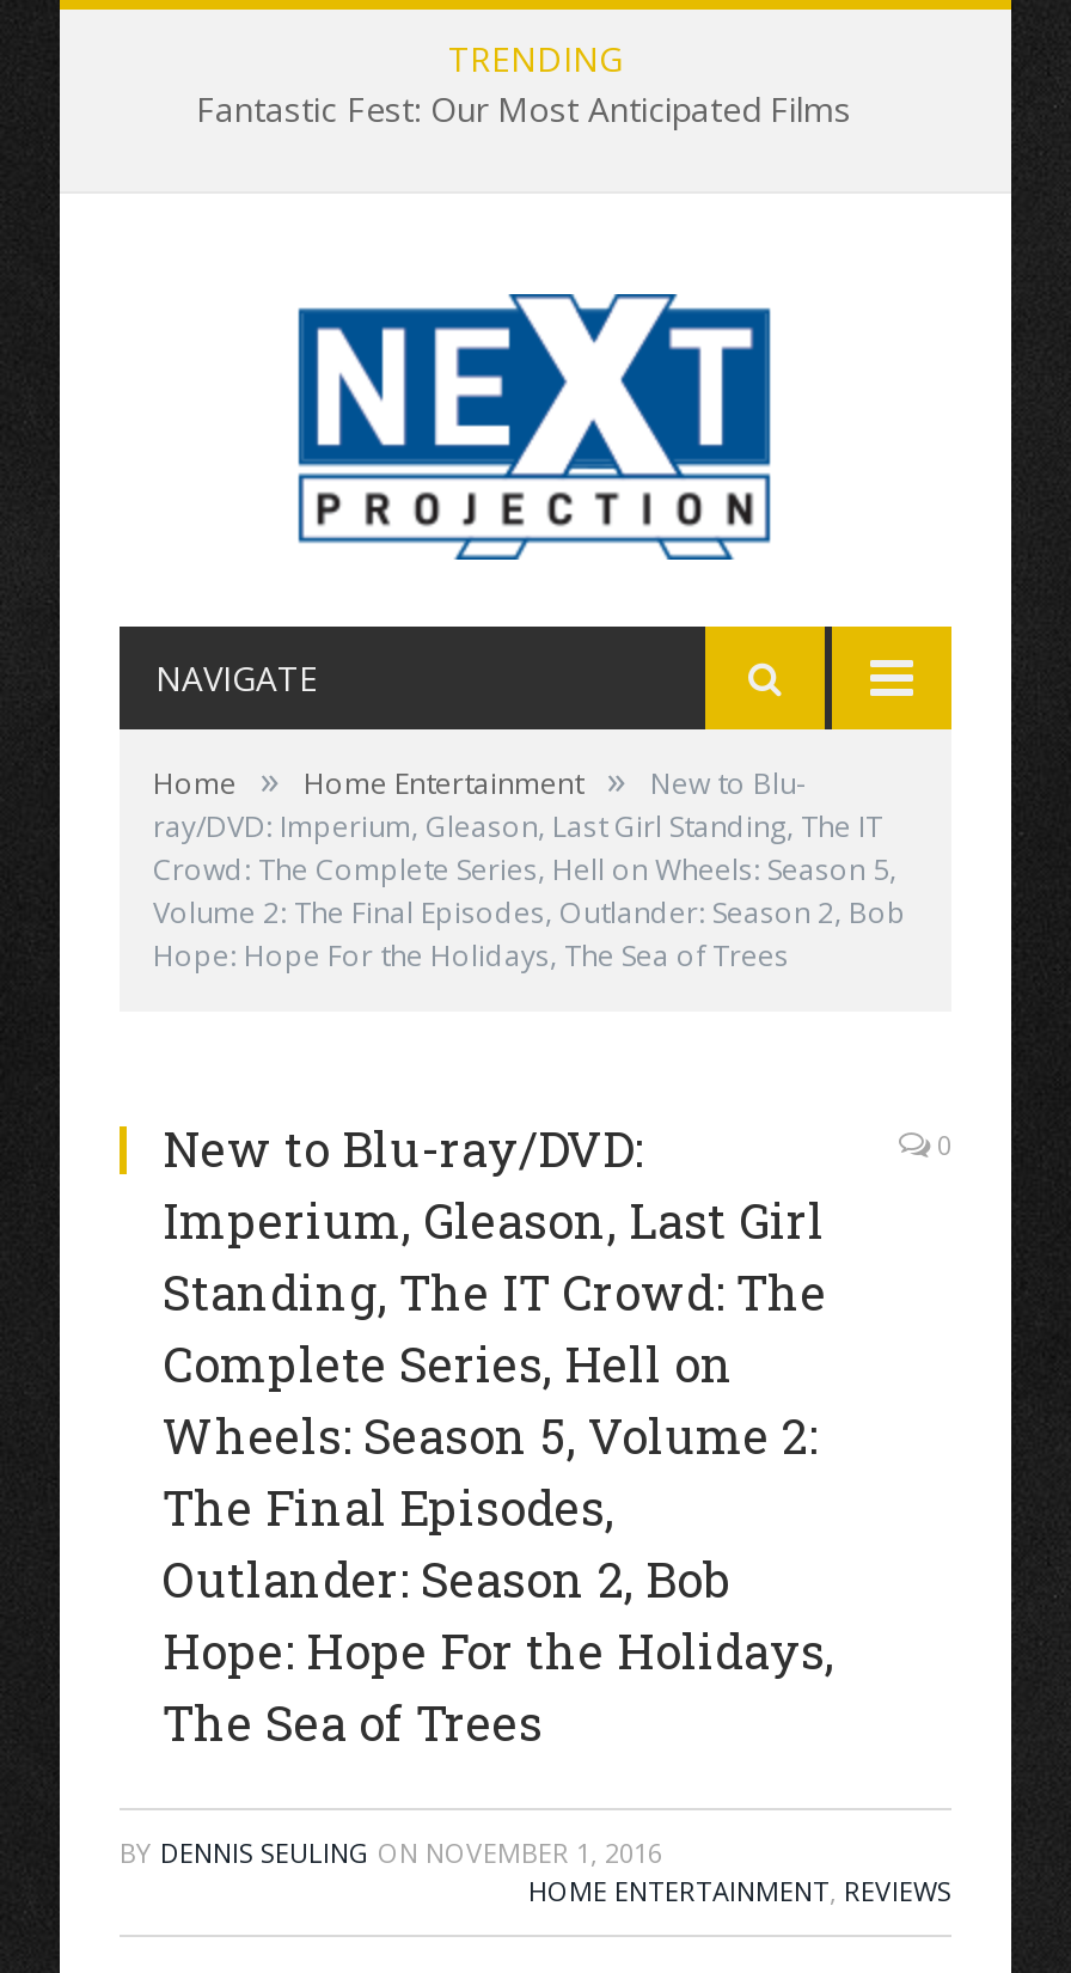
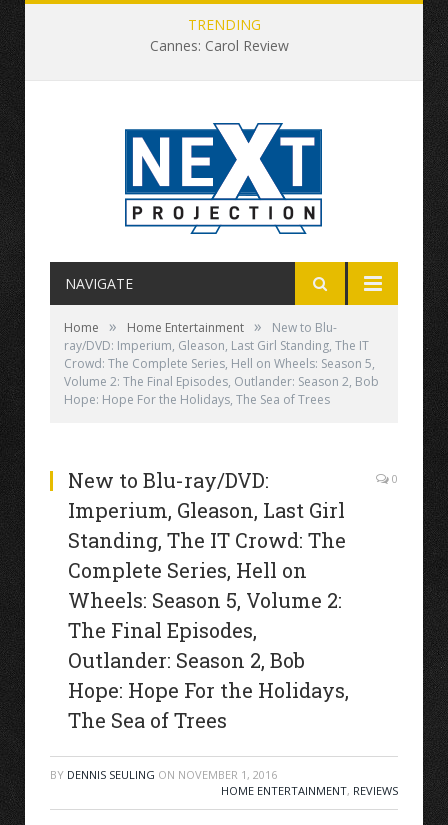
- Fantastic Fest: Our Most Anticipated Films
+ Cannes: Carol Review
